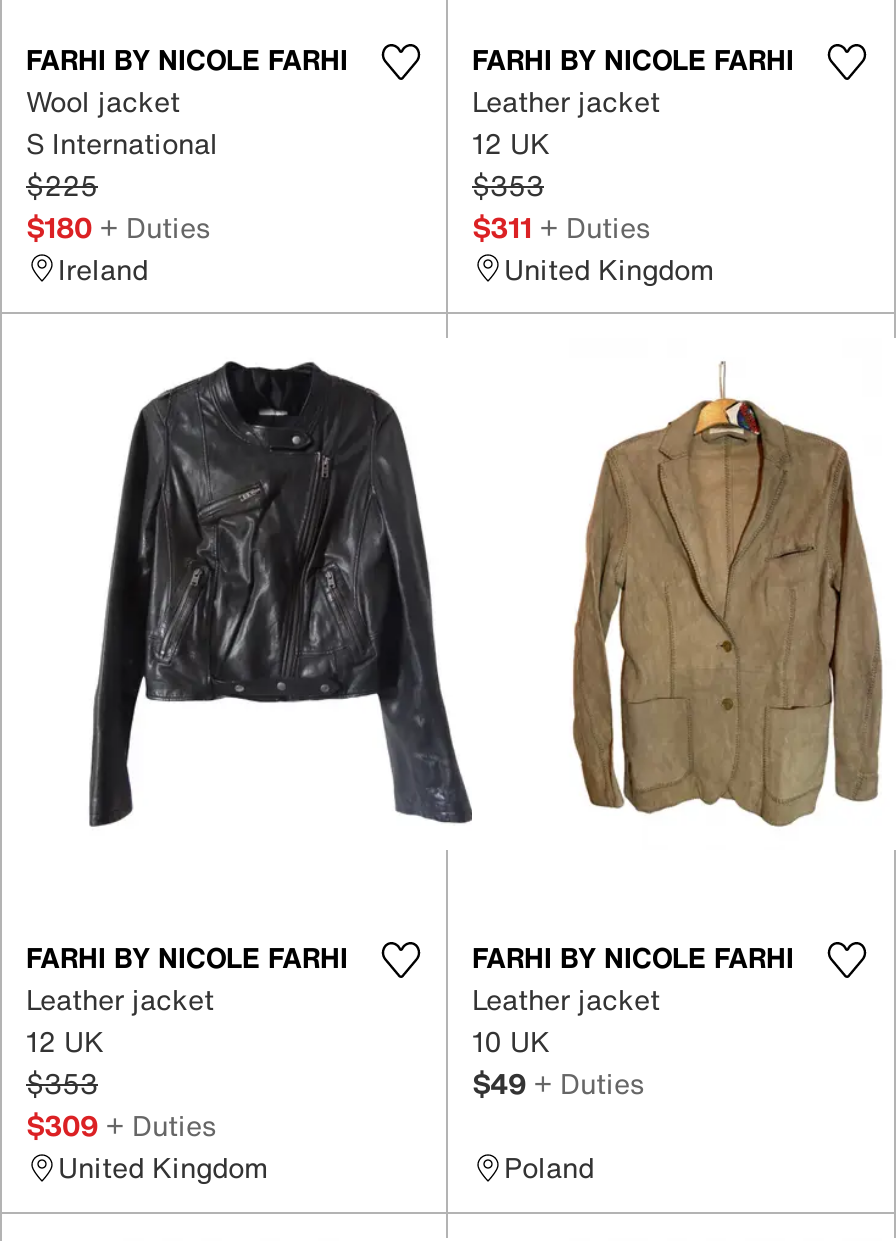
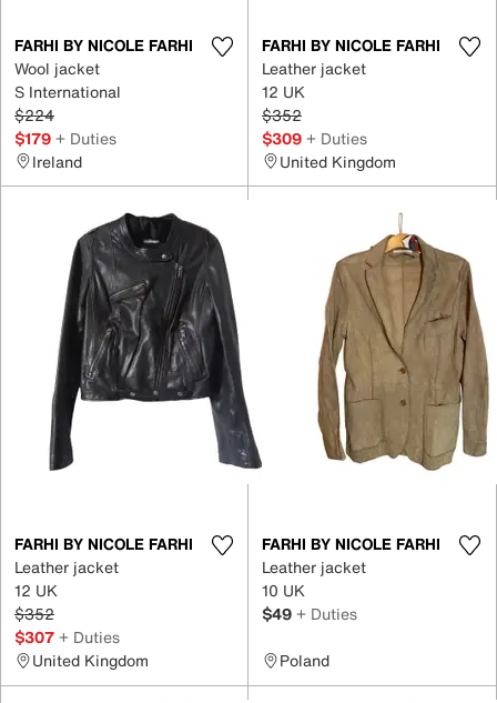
- $225
+ $224

- $353
+ $352

- $180 + Duties
+ $179 + Duties

- $311 + Duties
+ $309 + Duties

- $353
+ $352

- $309 + Duties
+ $307 + Duties
